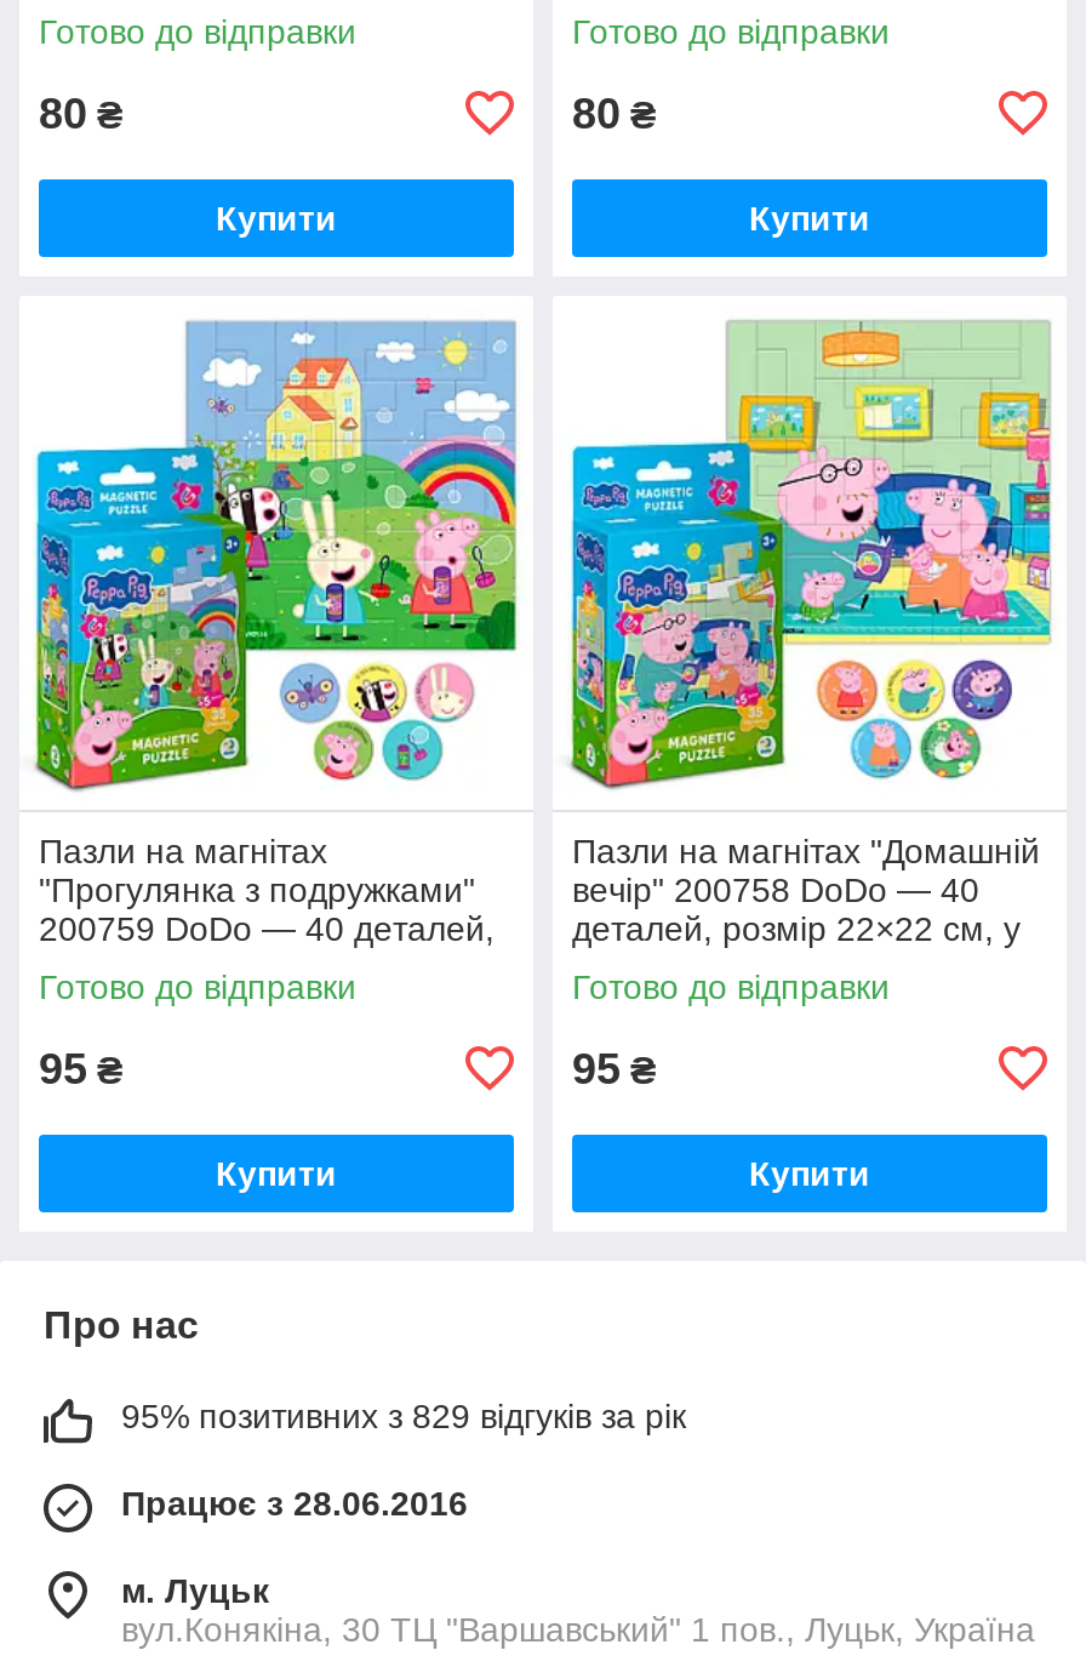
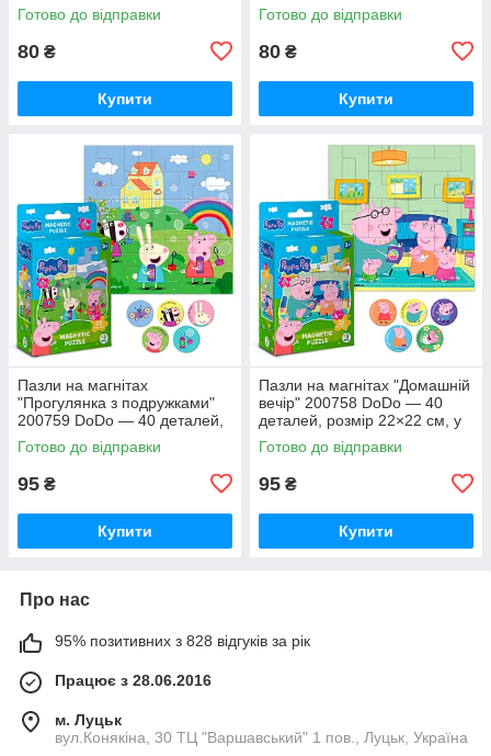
- 95% позитивних з 829 відгуків за рік
+ 95% позитивних з 828 відгуків за рік
